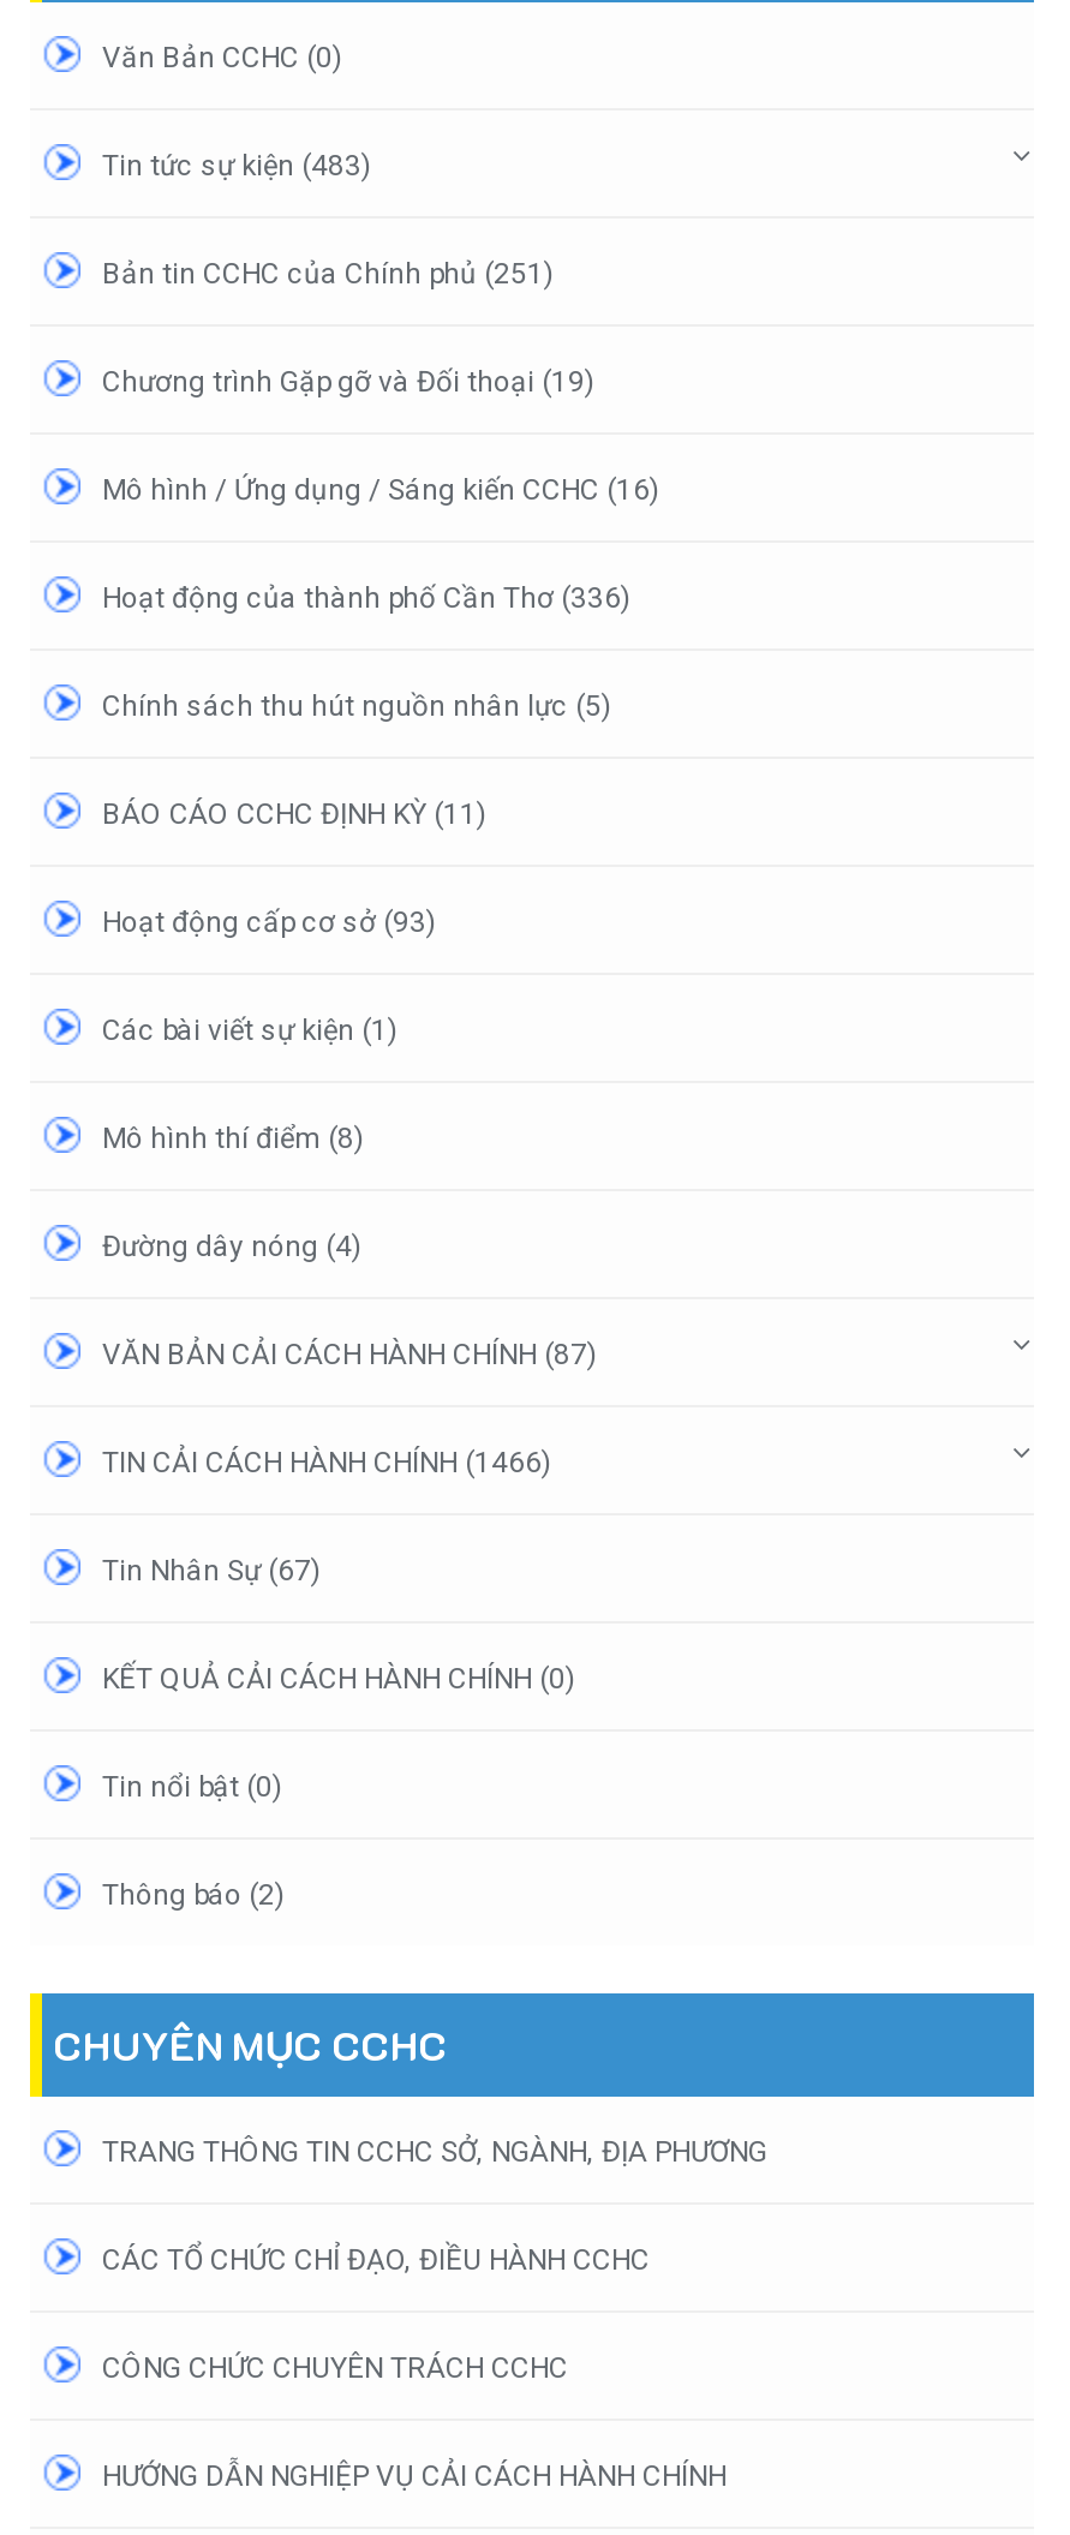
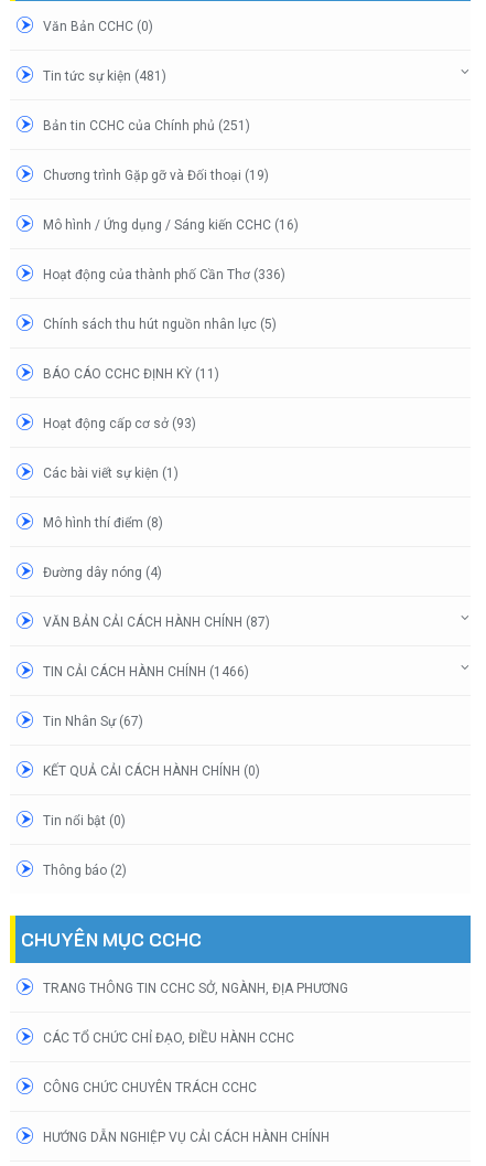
- Tin tức sự kiện (483)
+ Tin tức sự kiện (481)
